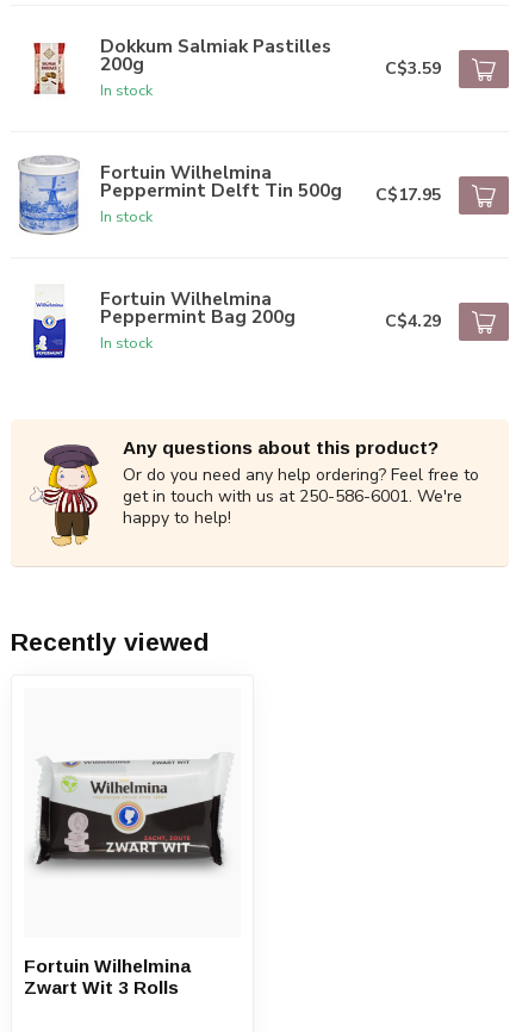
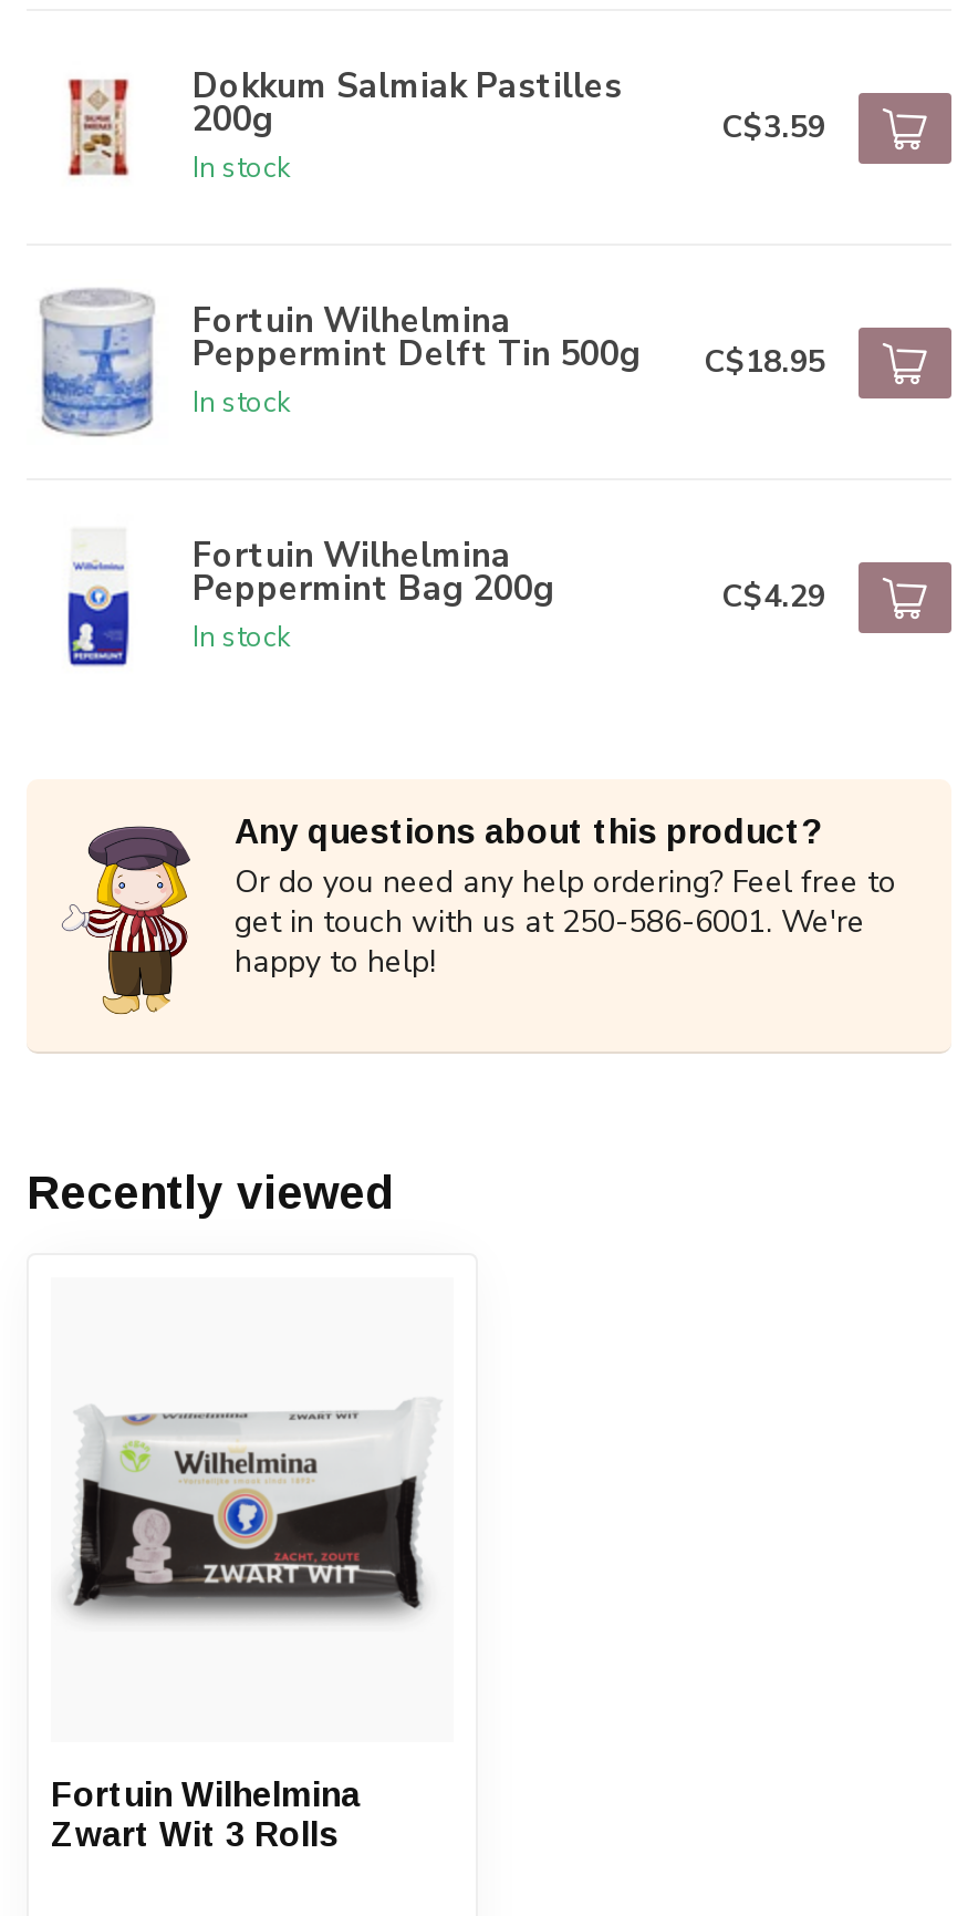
- Peppermint Delft Tin 500g C$17.95
+ Peppermint Delft Tin 500g C$18.95
